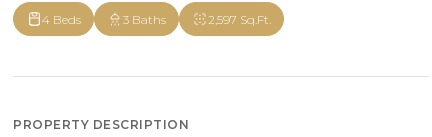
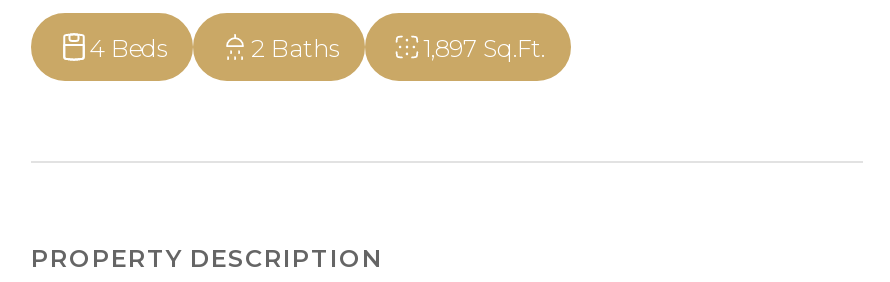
- 3 Baths
+ 2 Baths

- 2,597 Sq.Ft.
+ 1,897 Sq.Ft.
